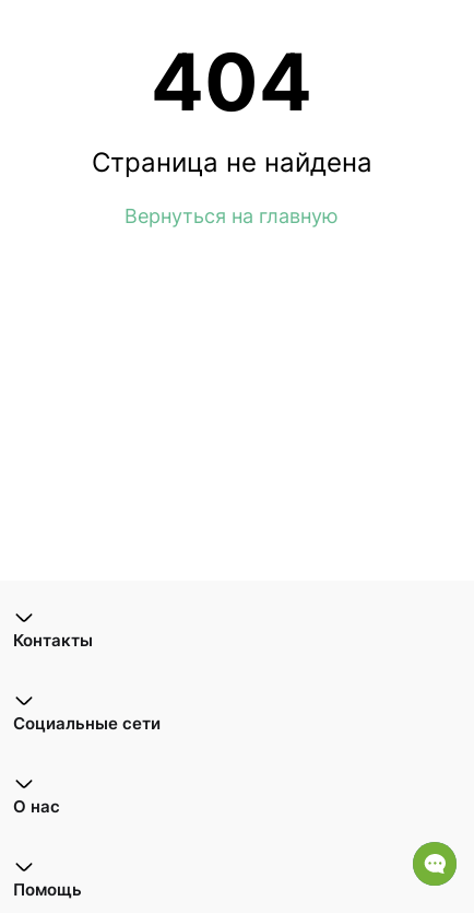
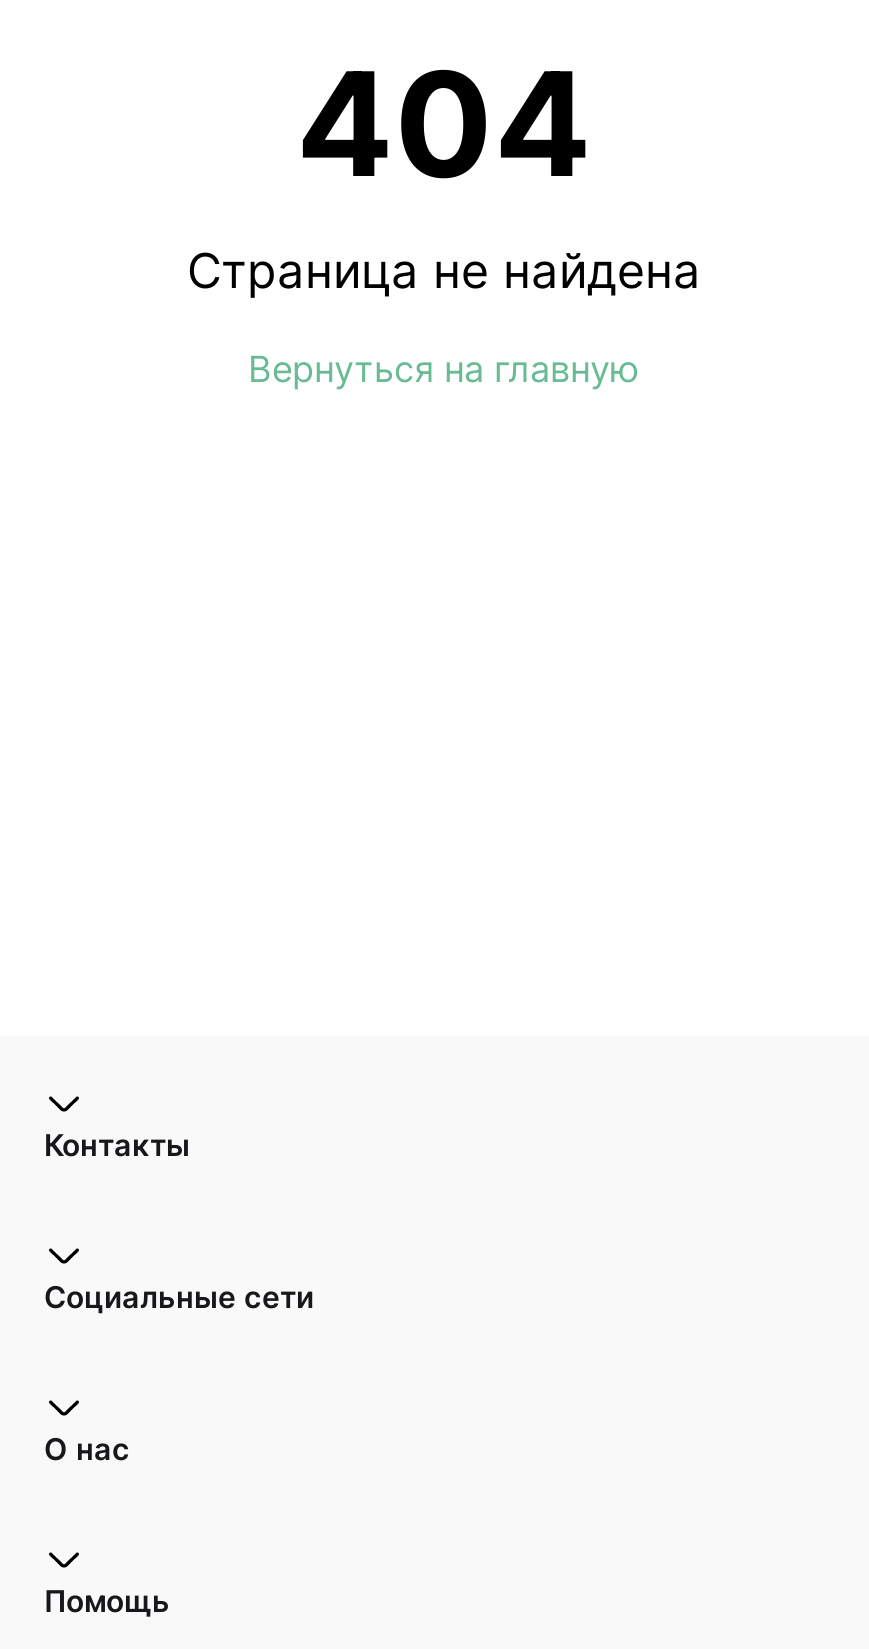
- [image]
